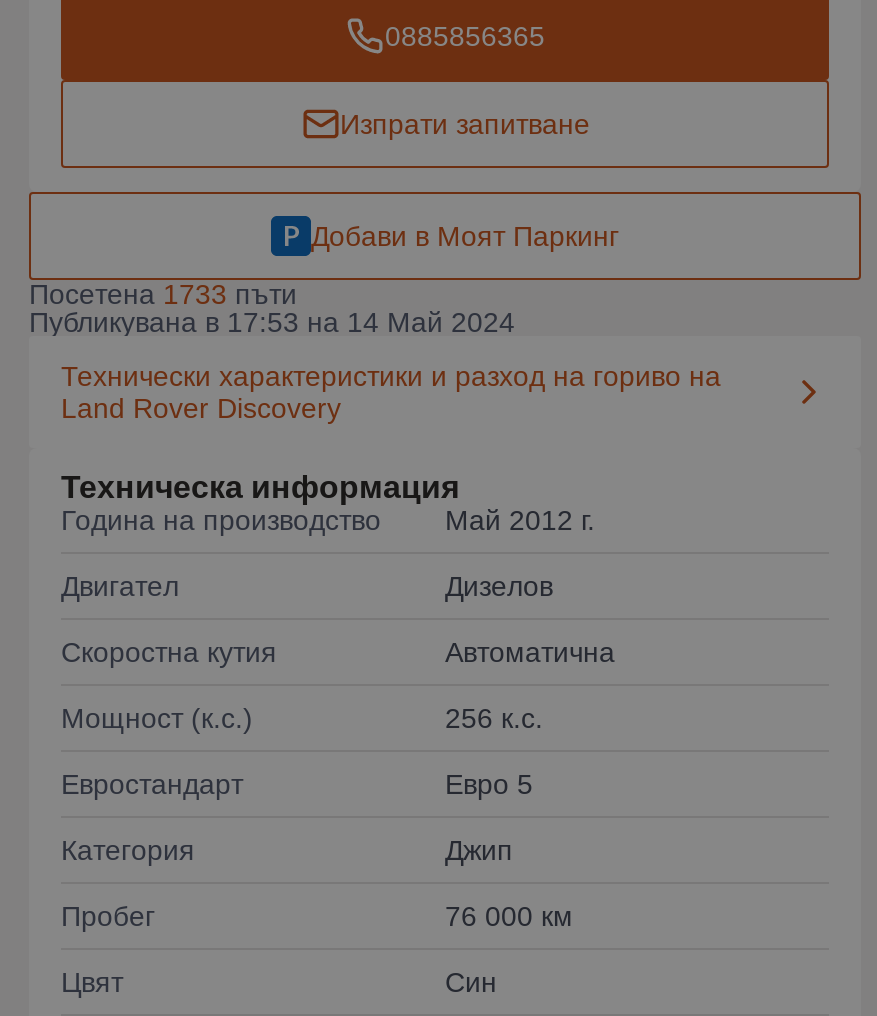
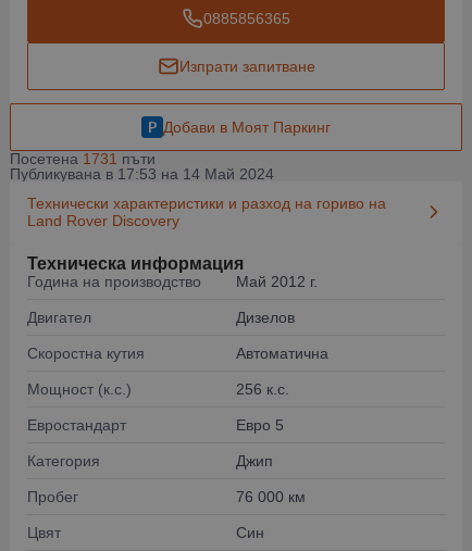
- Посетена1733пъти
+ Посетена1731пъти
